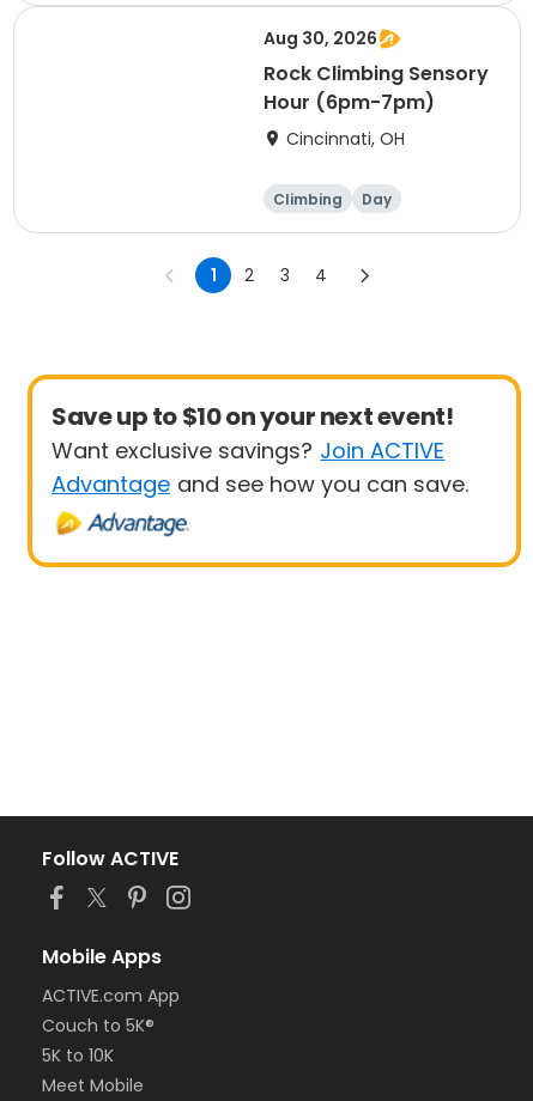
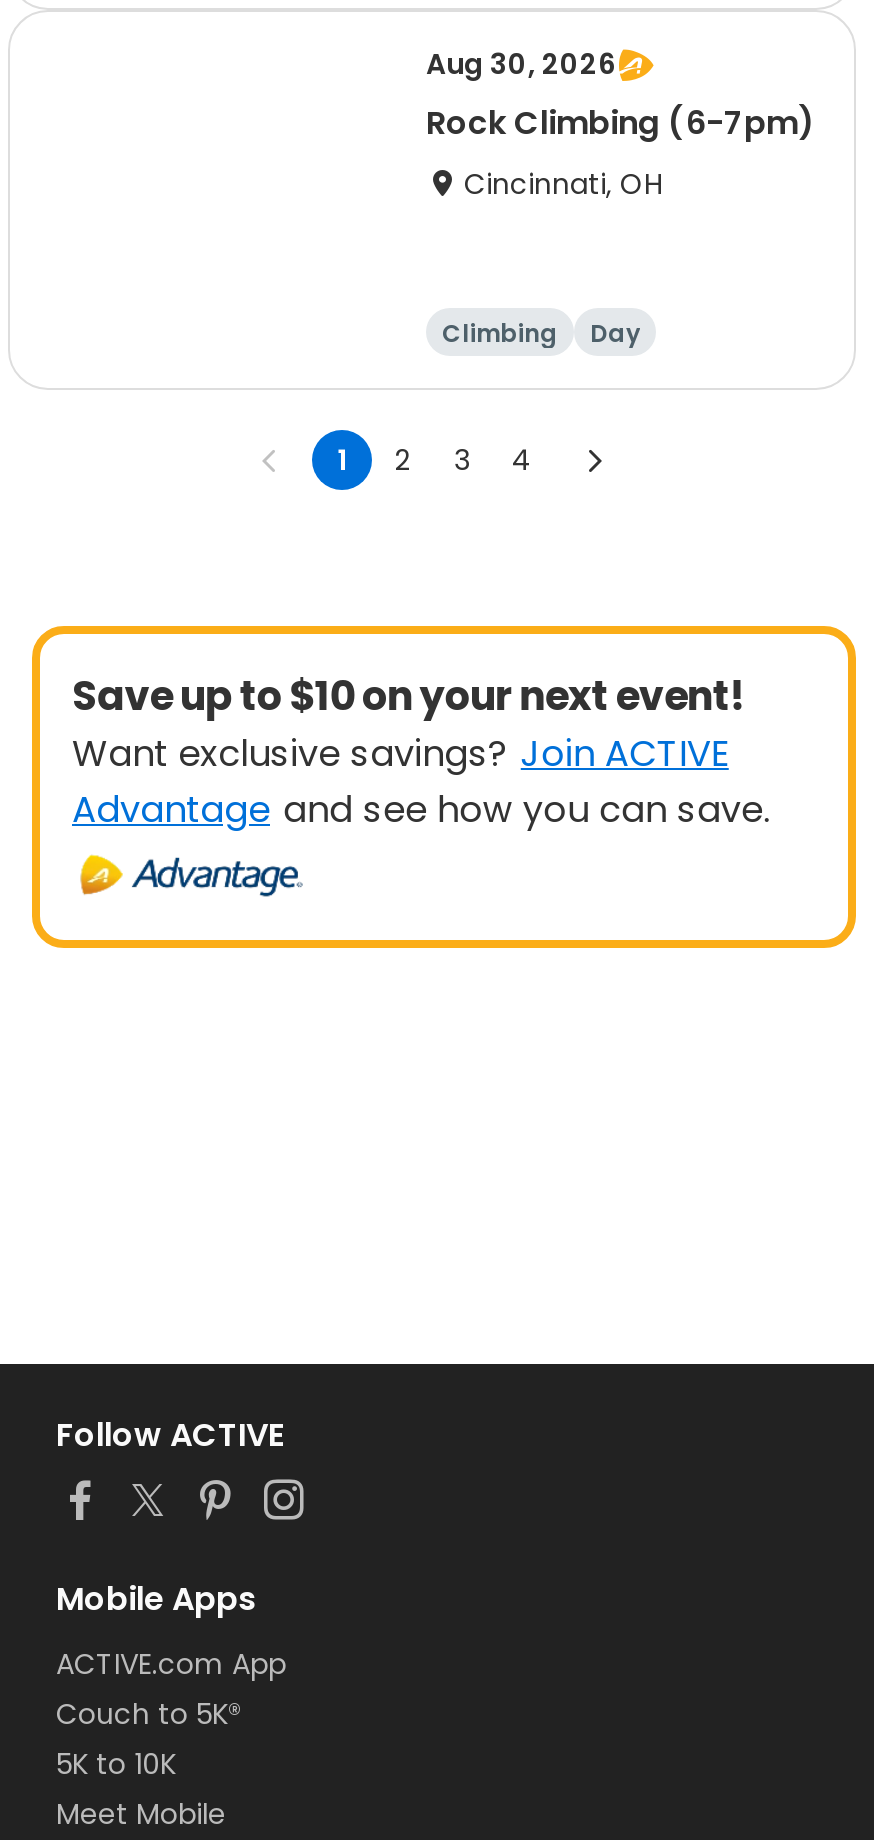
- Rock Climbing Sensory
- Hour (6pm-7pm)
+ Rock Climbing (6-7pm)

moved up: Cincinnati, OH
